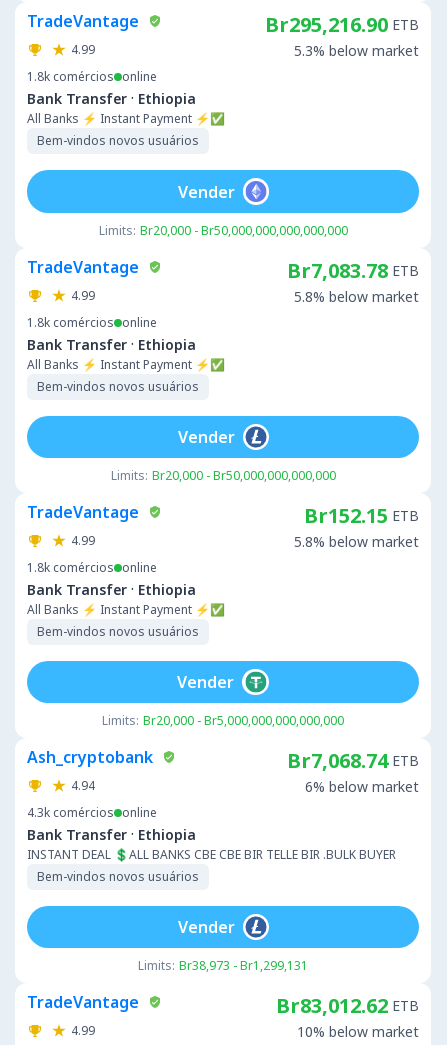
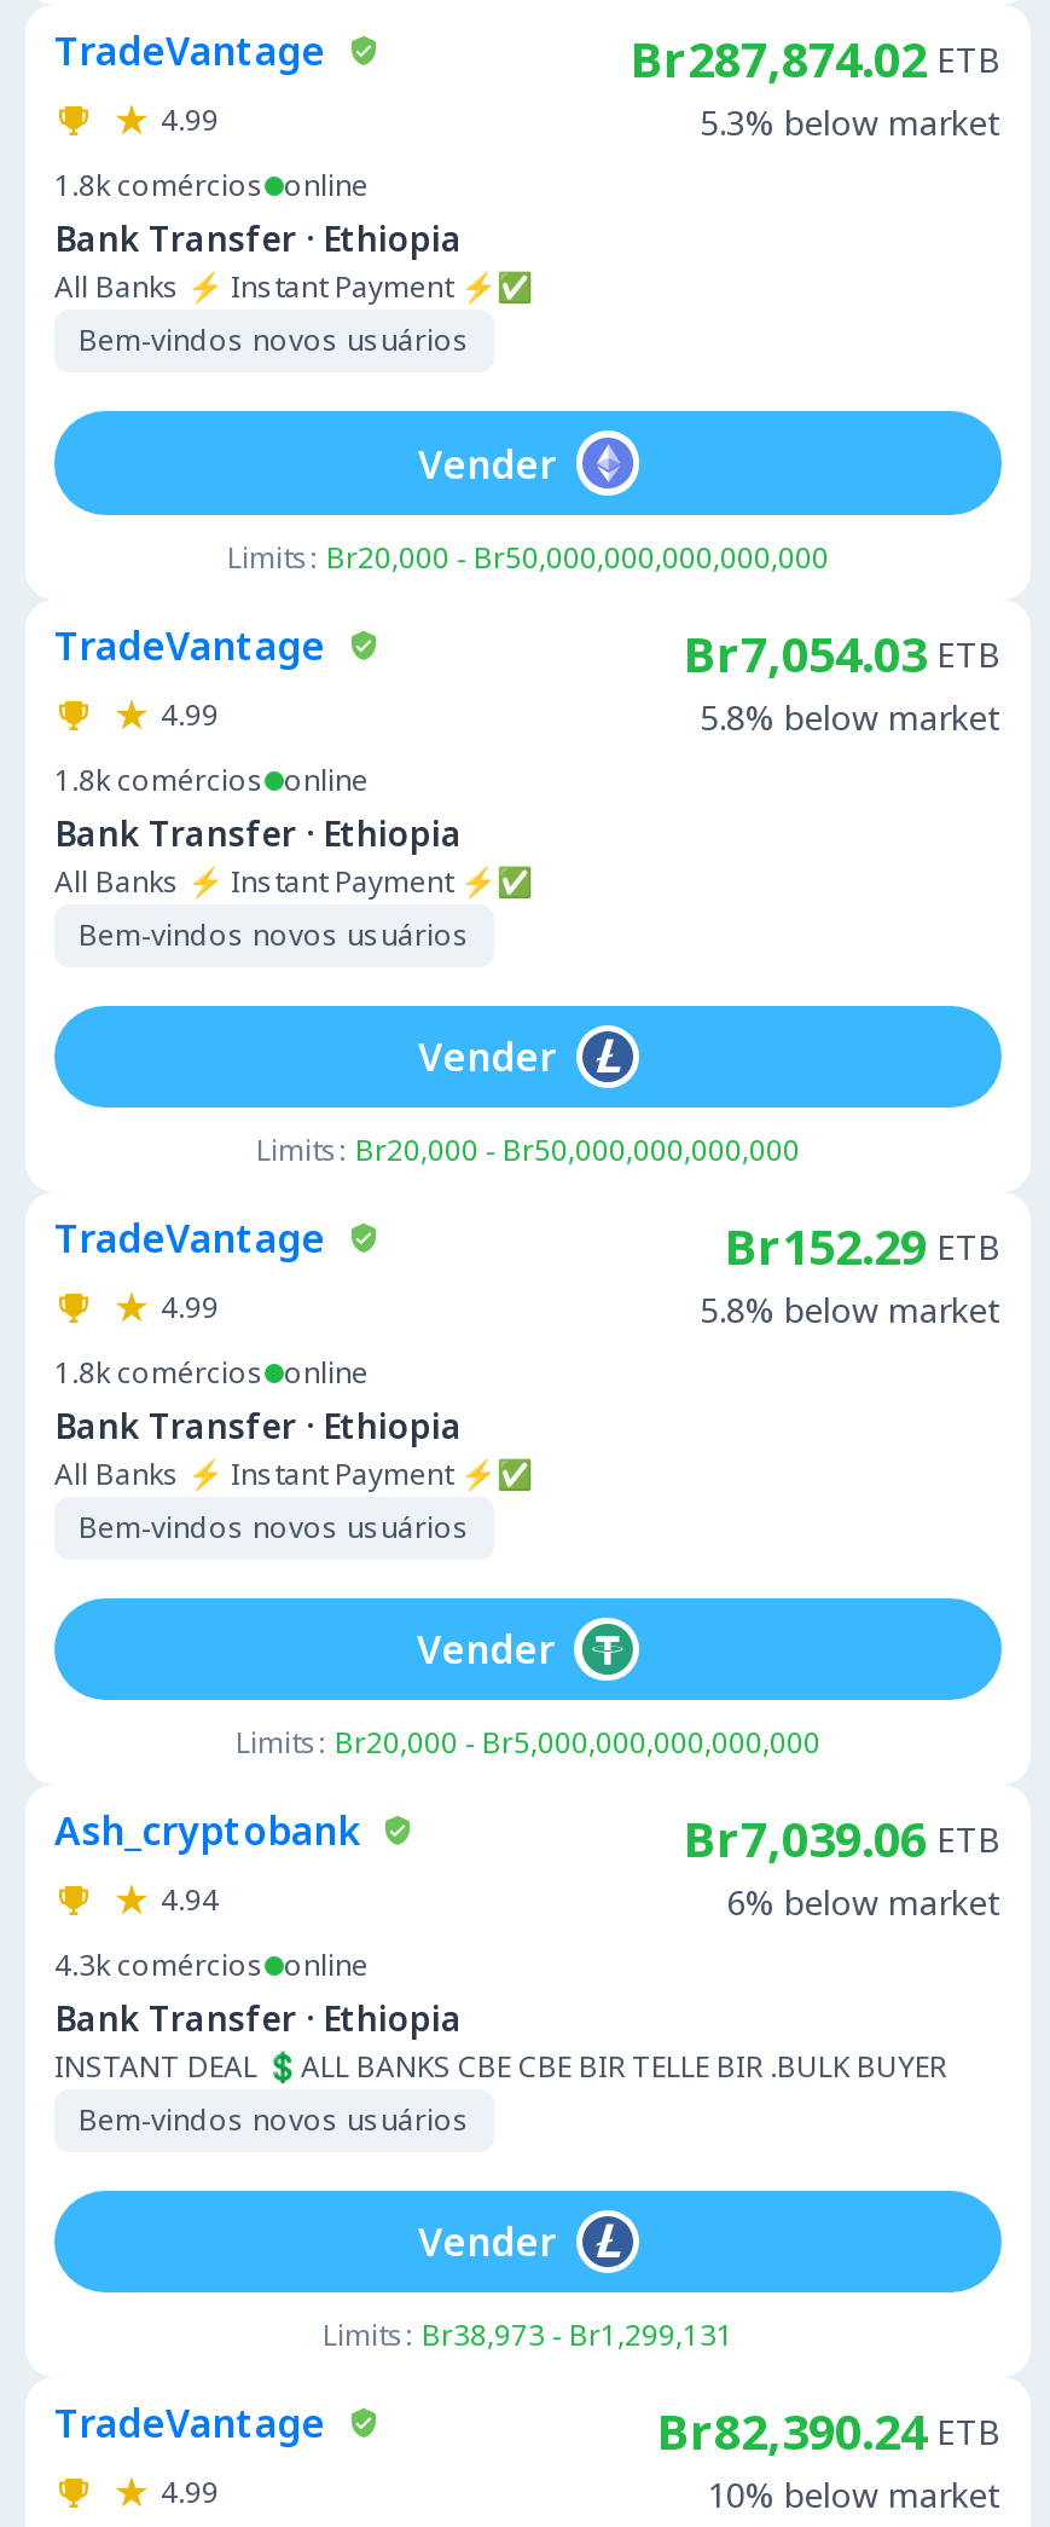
- Br295,216.90 ETB
+ Br287,874.02 ETB

- Br7,083.78 ETB
+ Br7,054.03 ETB

- Br152.15 ETB
+ Br152.29 ETB

- Br7,068.74 ETB
+ Br7,039.06 ETB

- Br83,012.62 ETB
+ Br82,390.24 ETB
